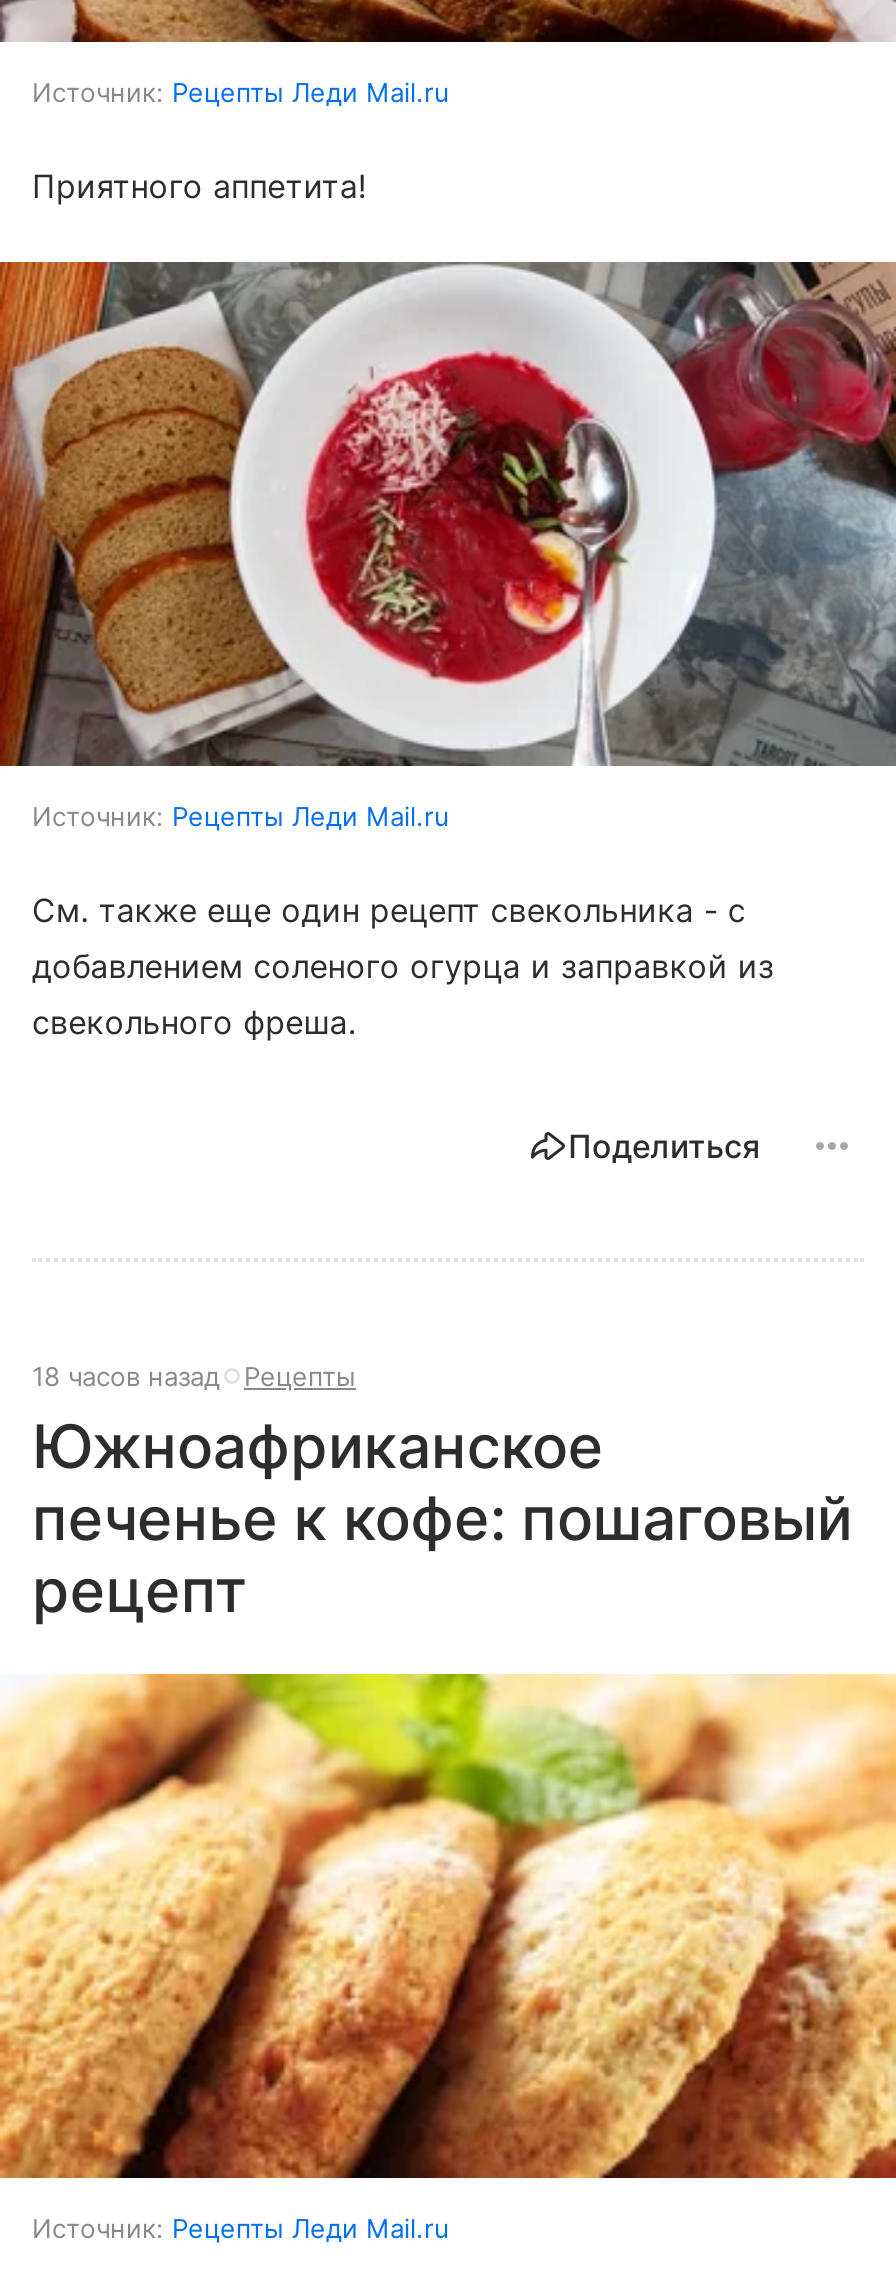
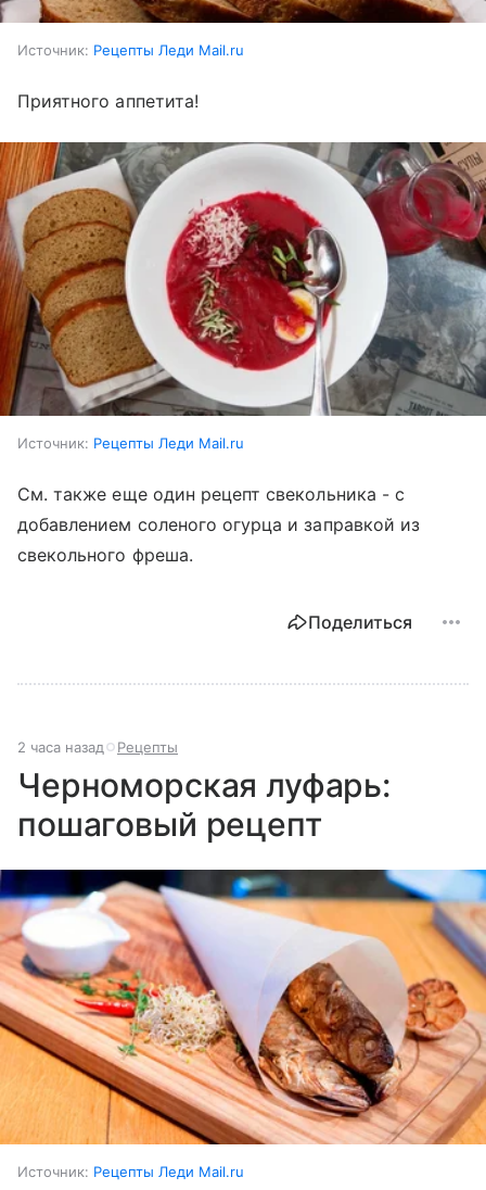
- 18 часов назад Рецепты
+ 2 часа назад Рецепты

- Южноафриканское
- печенье к кофе: пошаговый
- рецепт
+ Черноморская луфарь:
+ пошаговый рецепт

- [image]
+ [image]
